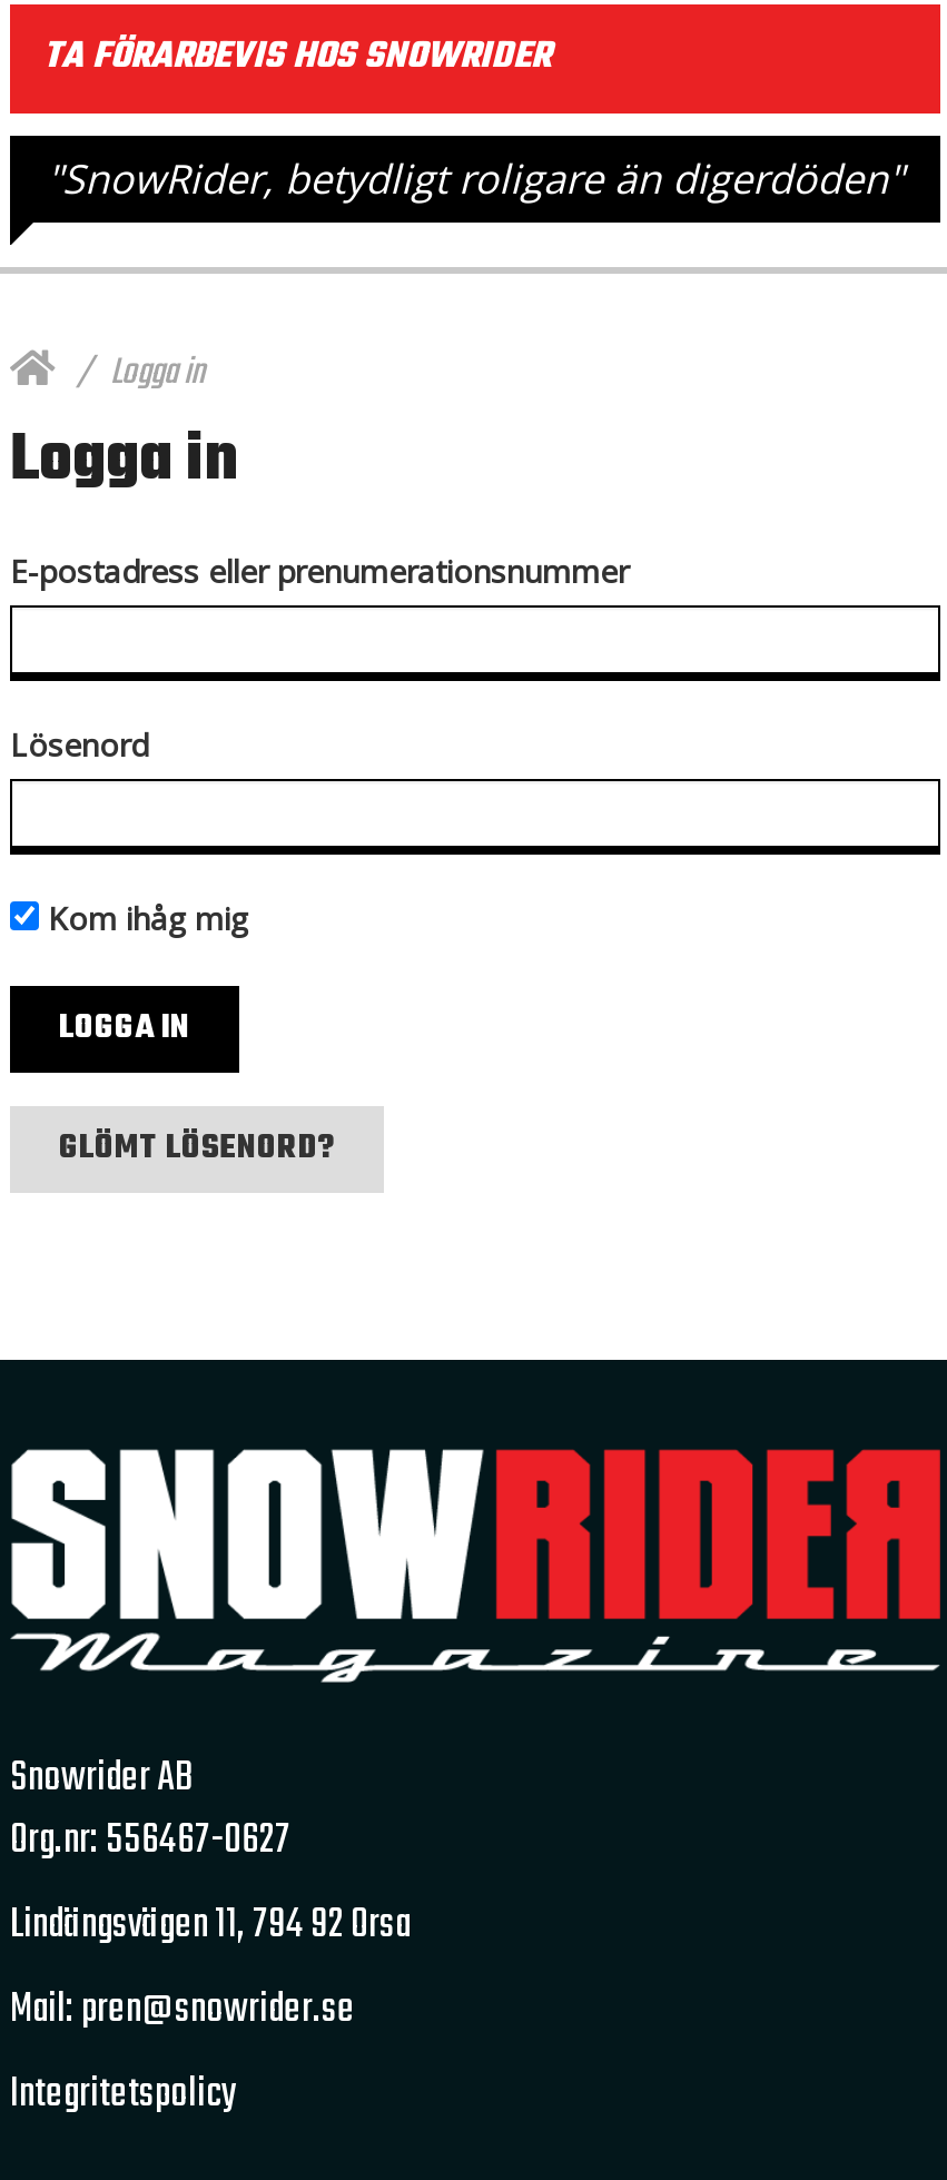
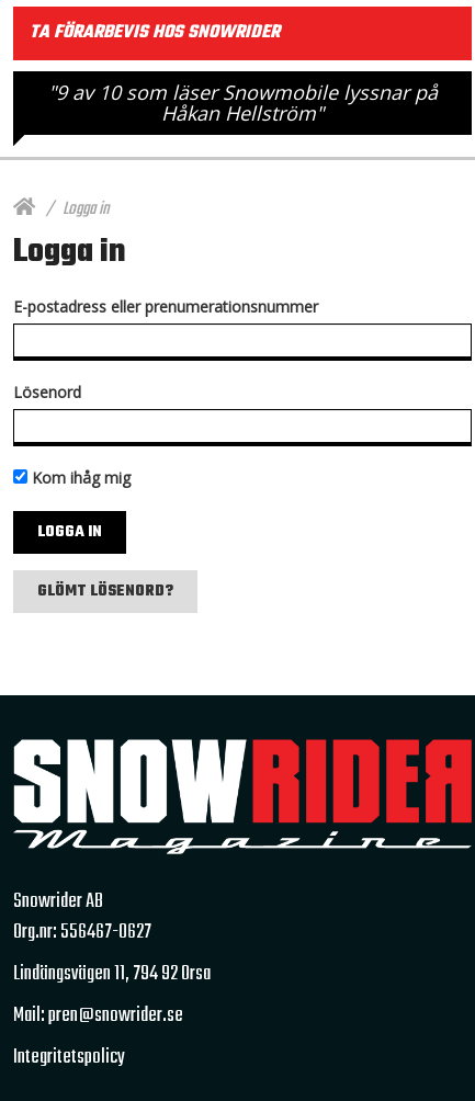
- "SnowRider, betydligt roligare än digerdöden"
+ "9 av 10 som läser Snowmobile lyssnar på
+ Håkan Hellström"
